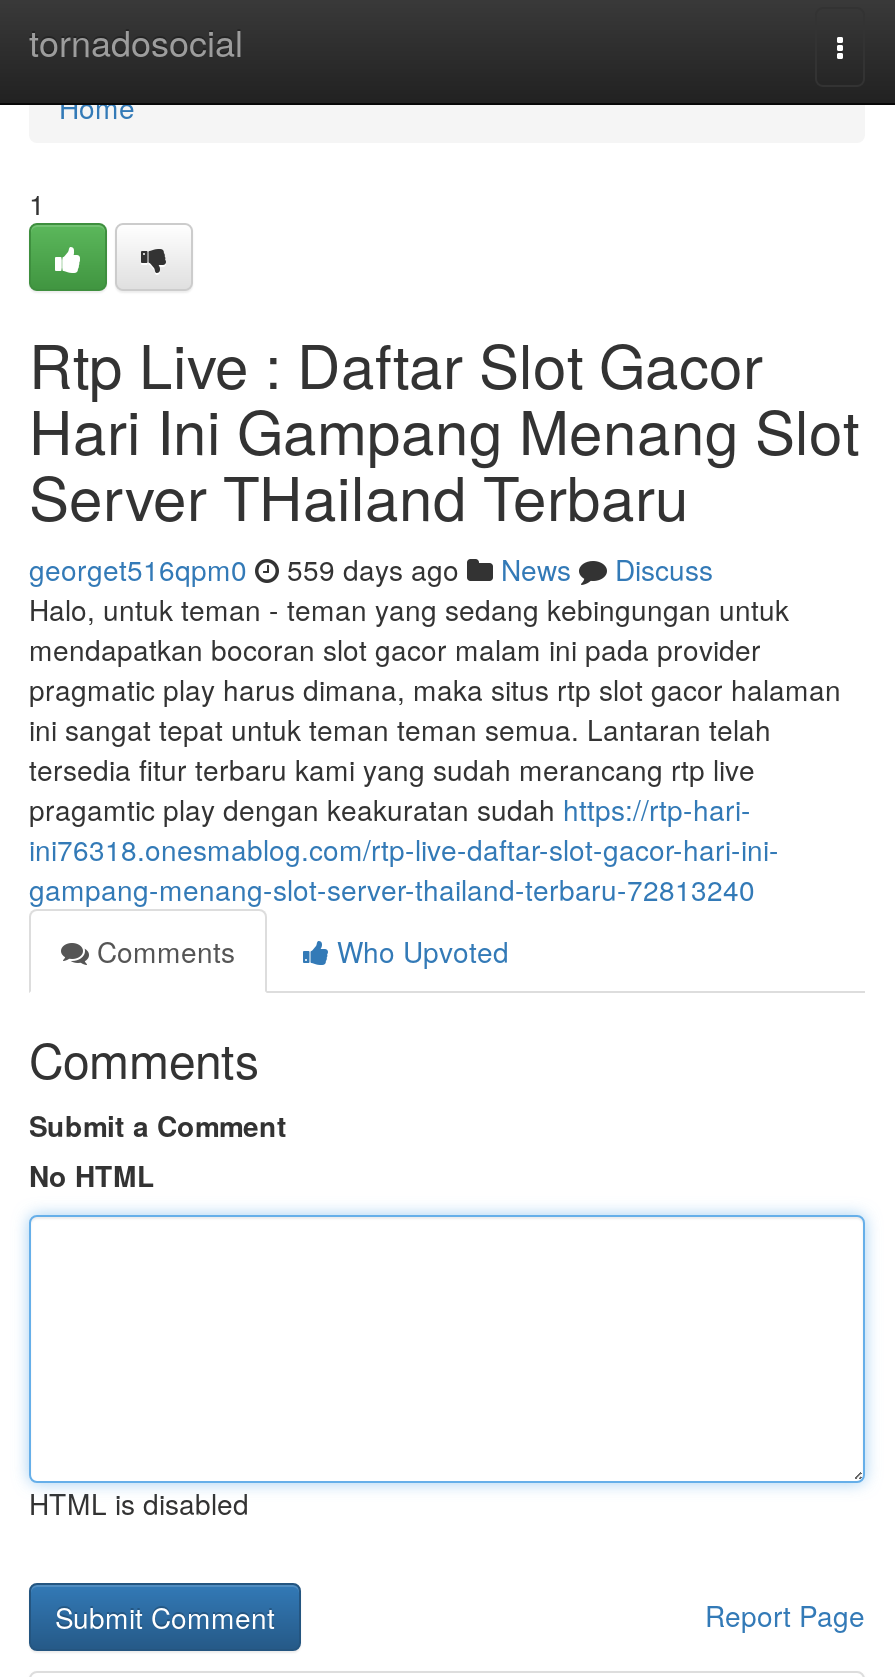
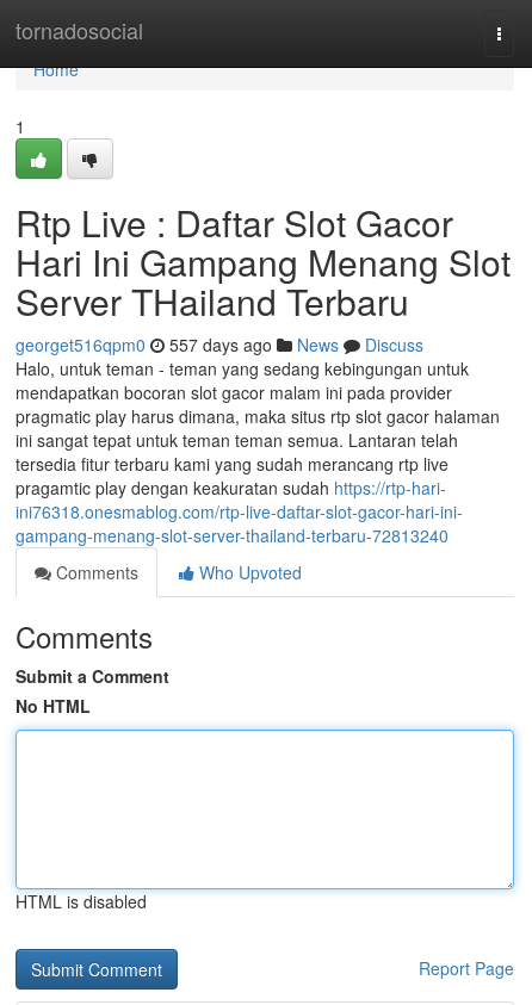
- georget516qpm0 559 days ago News Discuss
+ georget516qpm0 557 days ago News Discuss
